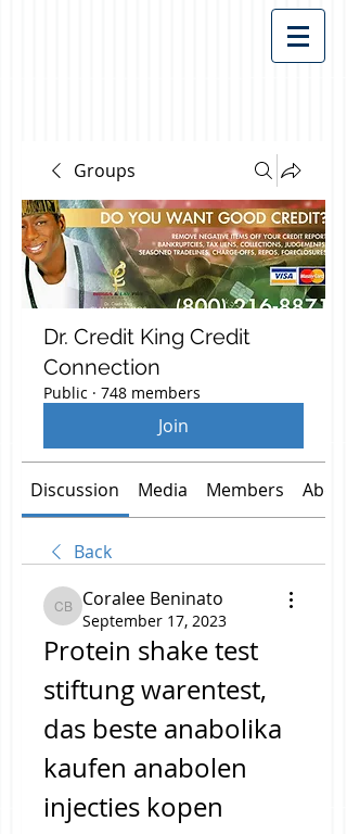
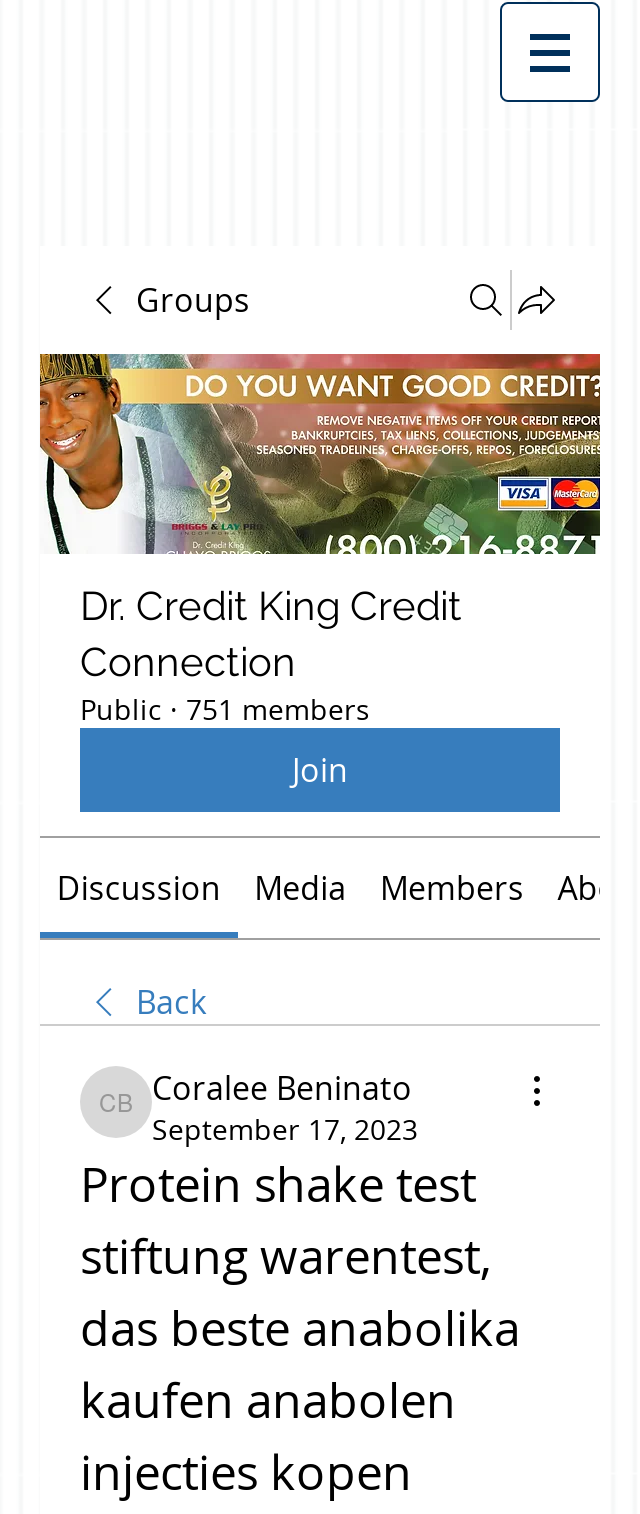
- Public · 748 members
+ Public · 751 members
